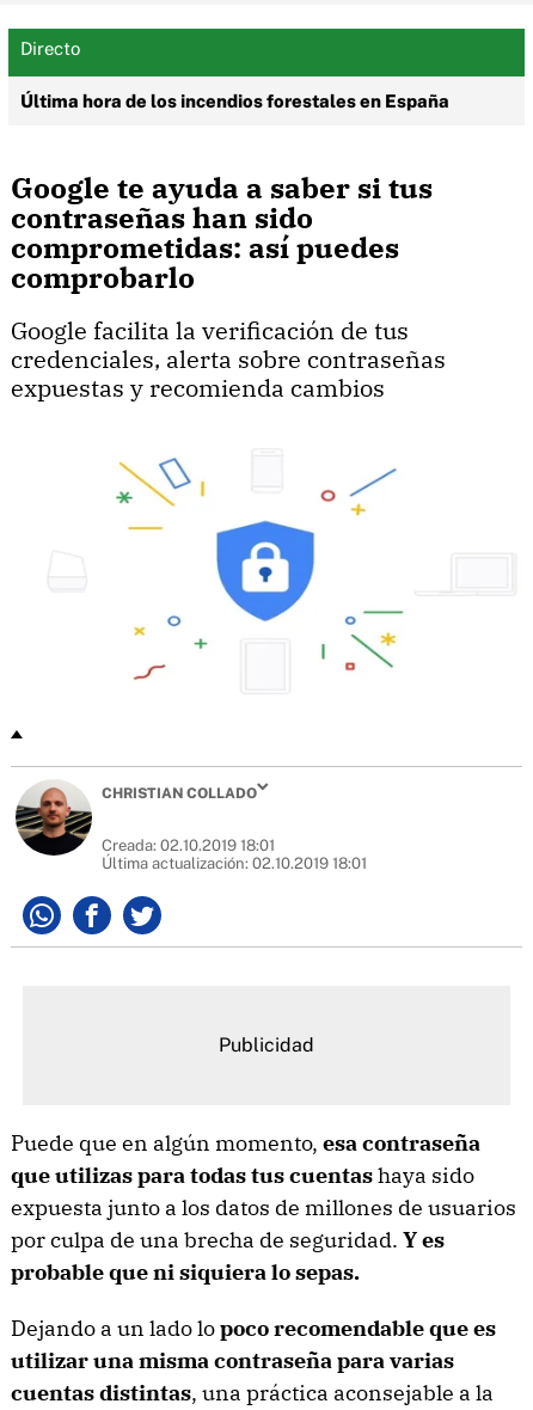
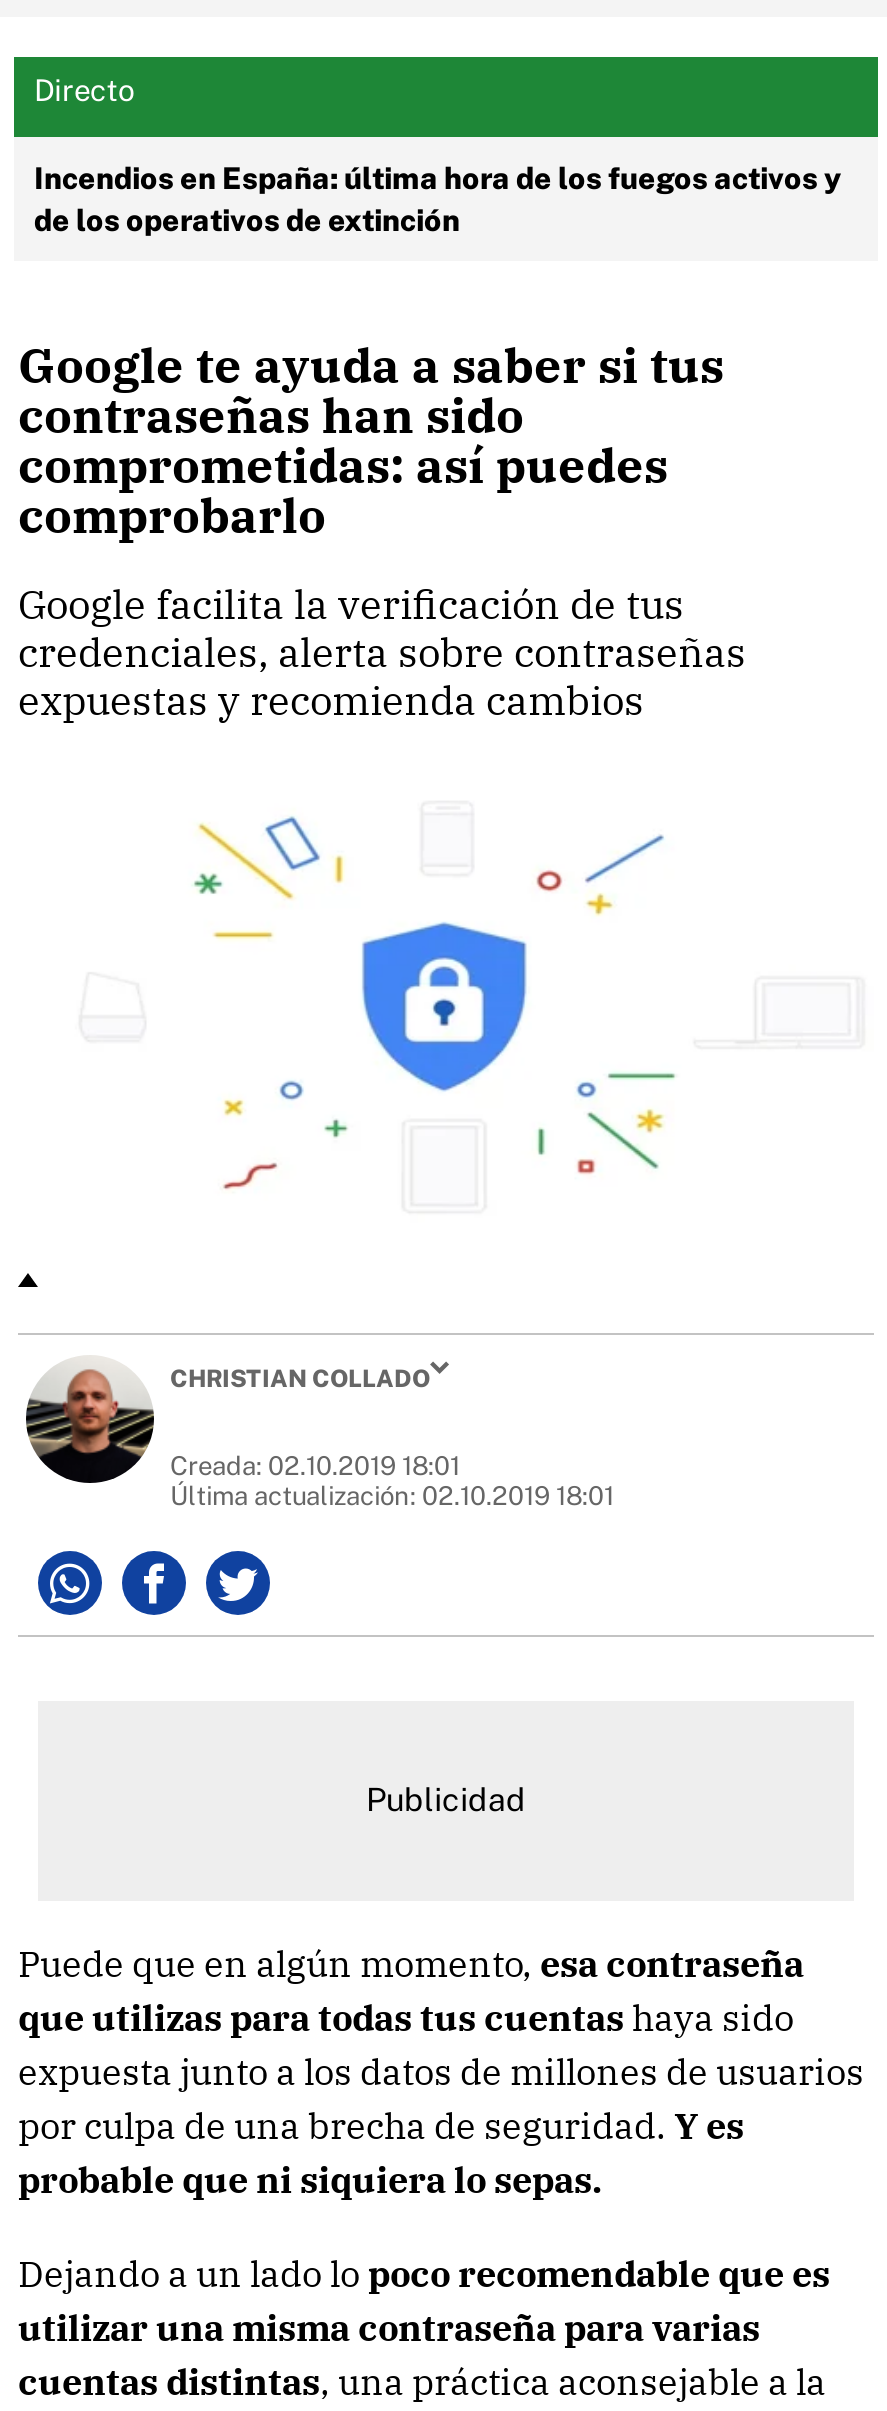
- Última hora de los incendios forestales en España
+ Incendios en España: última hora de los fuegos activos y
+ de los operativos de extinción
